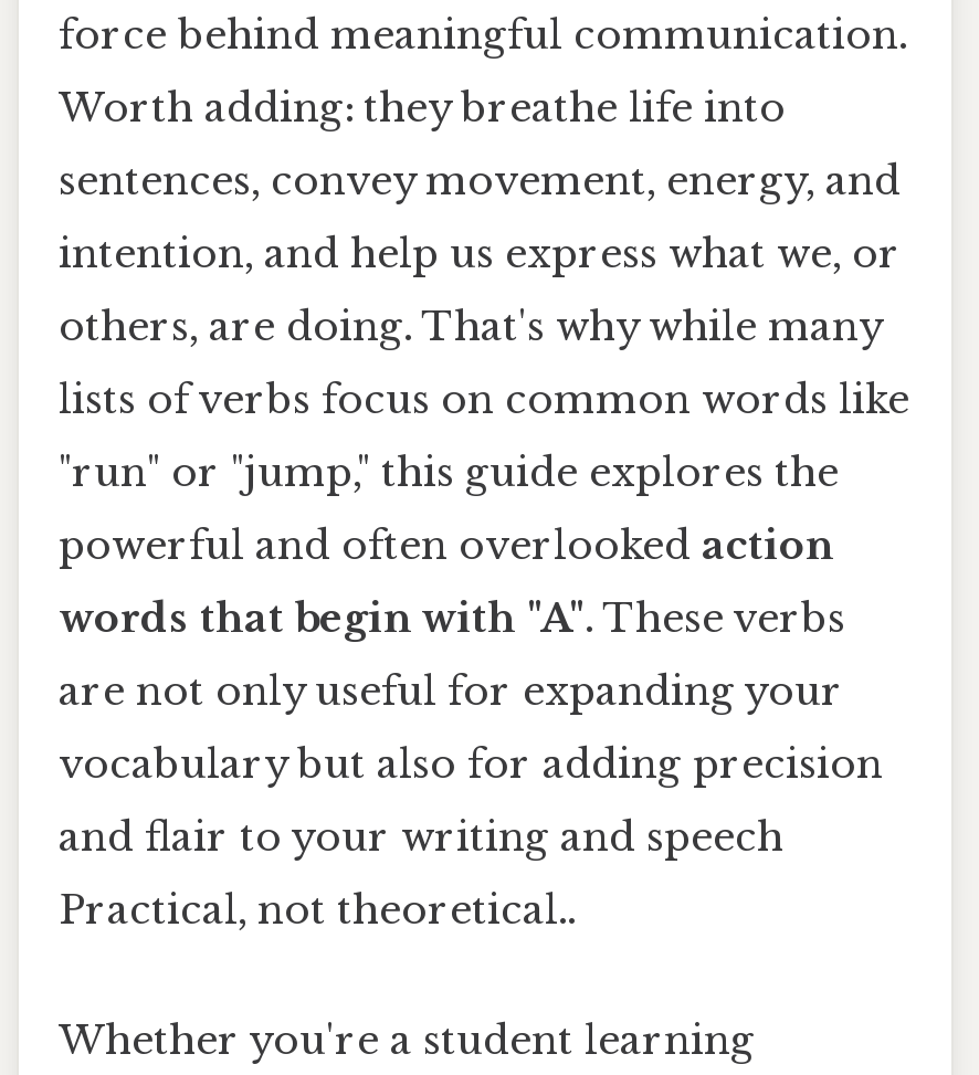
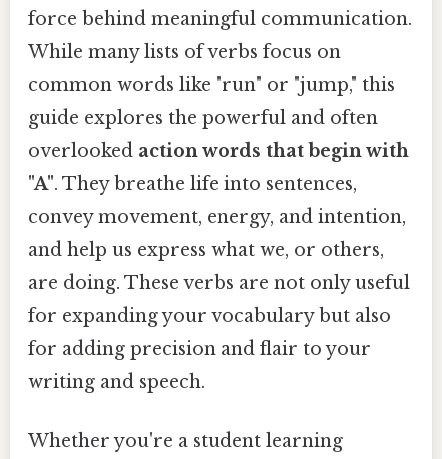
- Worth adding: they breathe life into
- sentences, convey movement, energy, and
- intention, and help us express what we, or
- others, are doing. That's why while many
- lists of verbs focus on common words like
- "run" or "jump," this guide explores the
- powerful and often overlooked action
- words that begin with "A". These verbs
- are not only useful for expanding your
- vocabulary but also for adding precision
- and flair to your writing and speech
- Practical, not theoretical..
+ While many lists of verbs focus on
+ common words like "run" or "jump," this
+ guide explores the powerful and often
+ overlooked action words that begin with
+ "A". They breathe life into sentences,
+ convey movement, energy, and intention,
+ and help us express what we, or others,
+ are doing. These verbs are not only useful
+ for expanding your vocabulary but also
+ for adding precision and flair to your
+ writing and speech.
